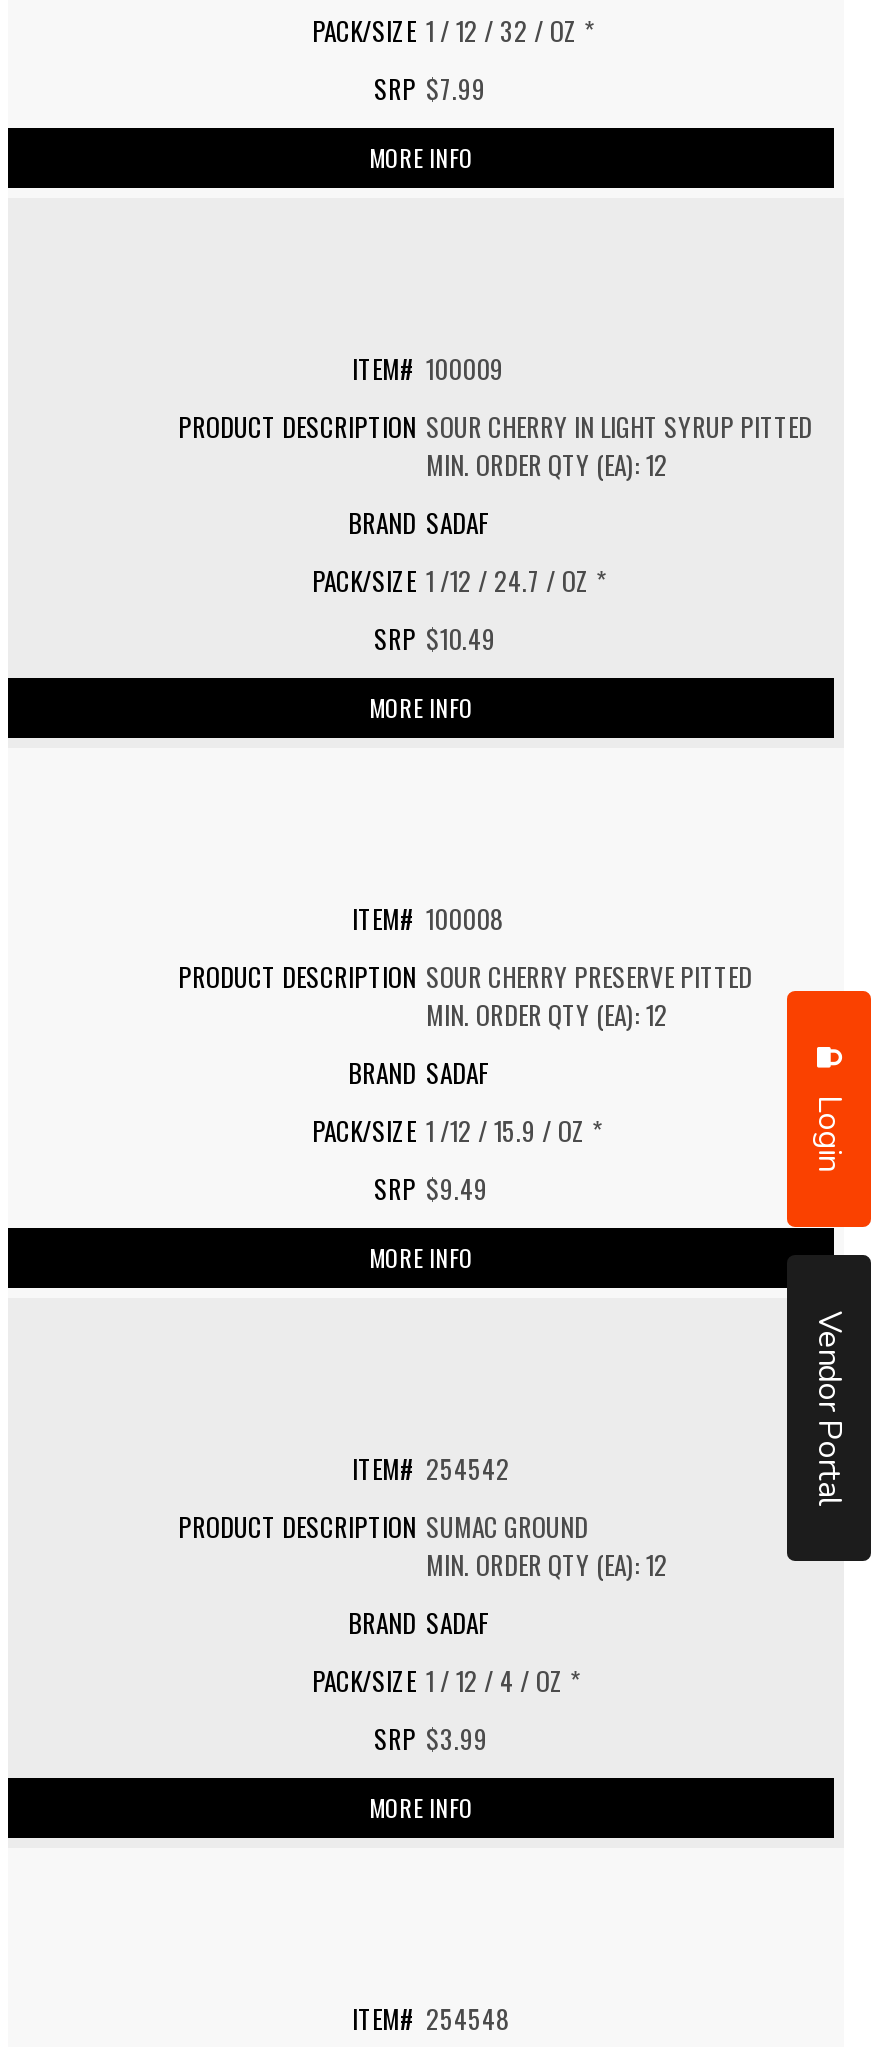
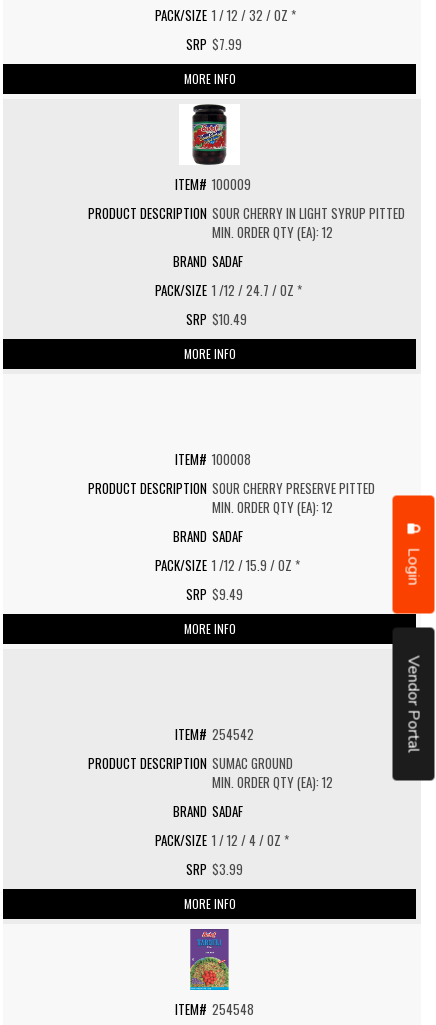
+ [image]

+ [image]
